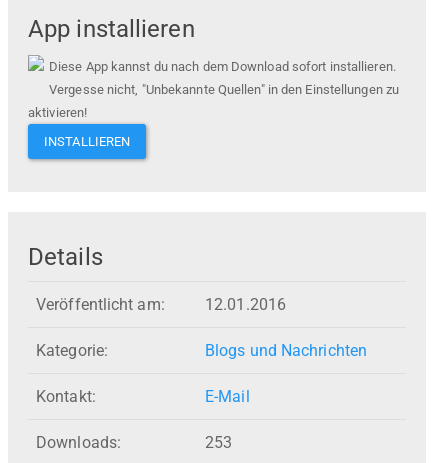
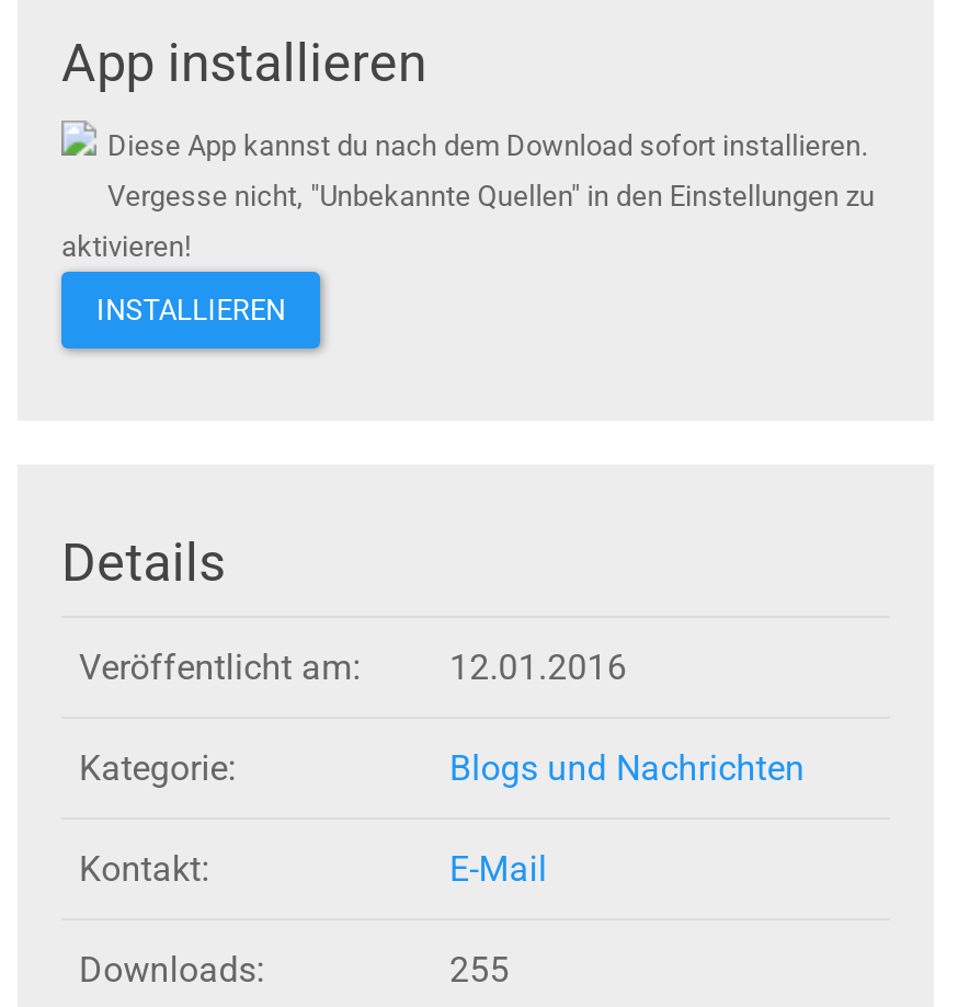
- 253
+ 255
